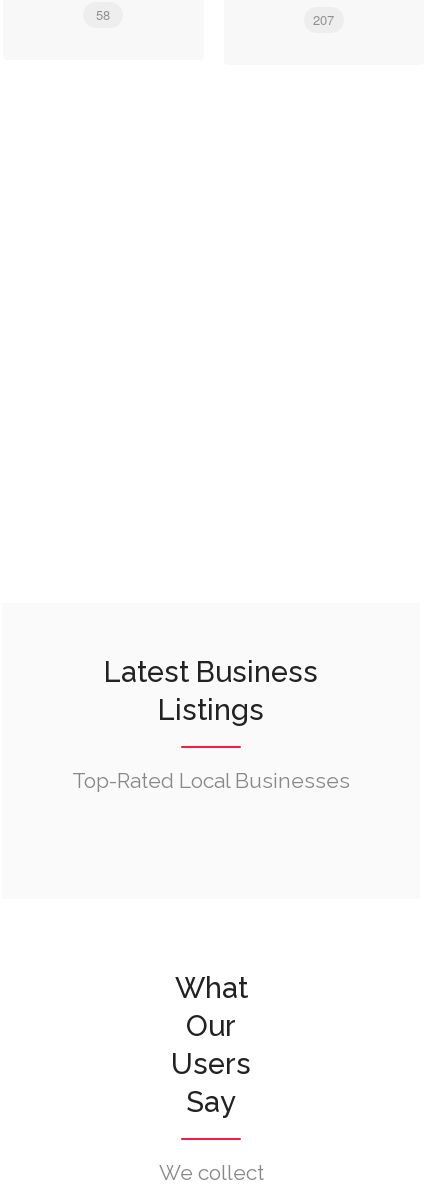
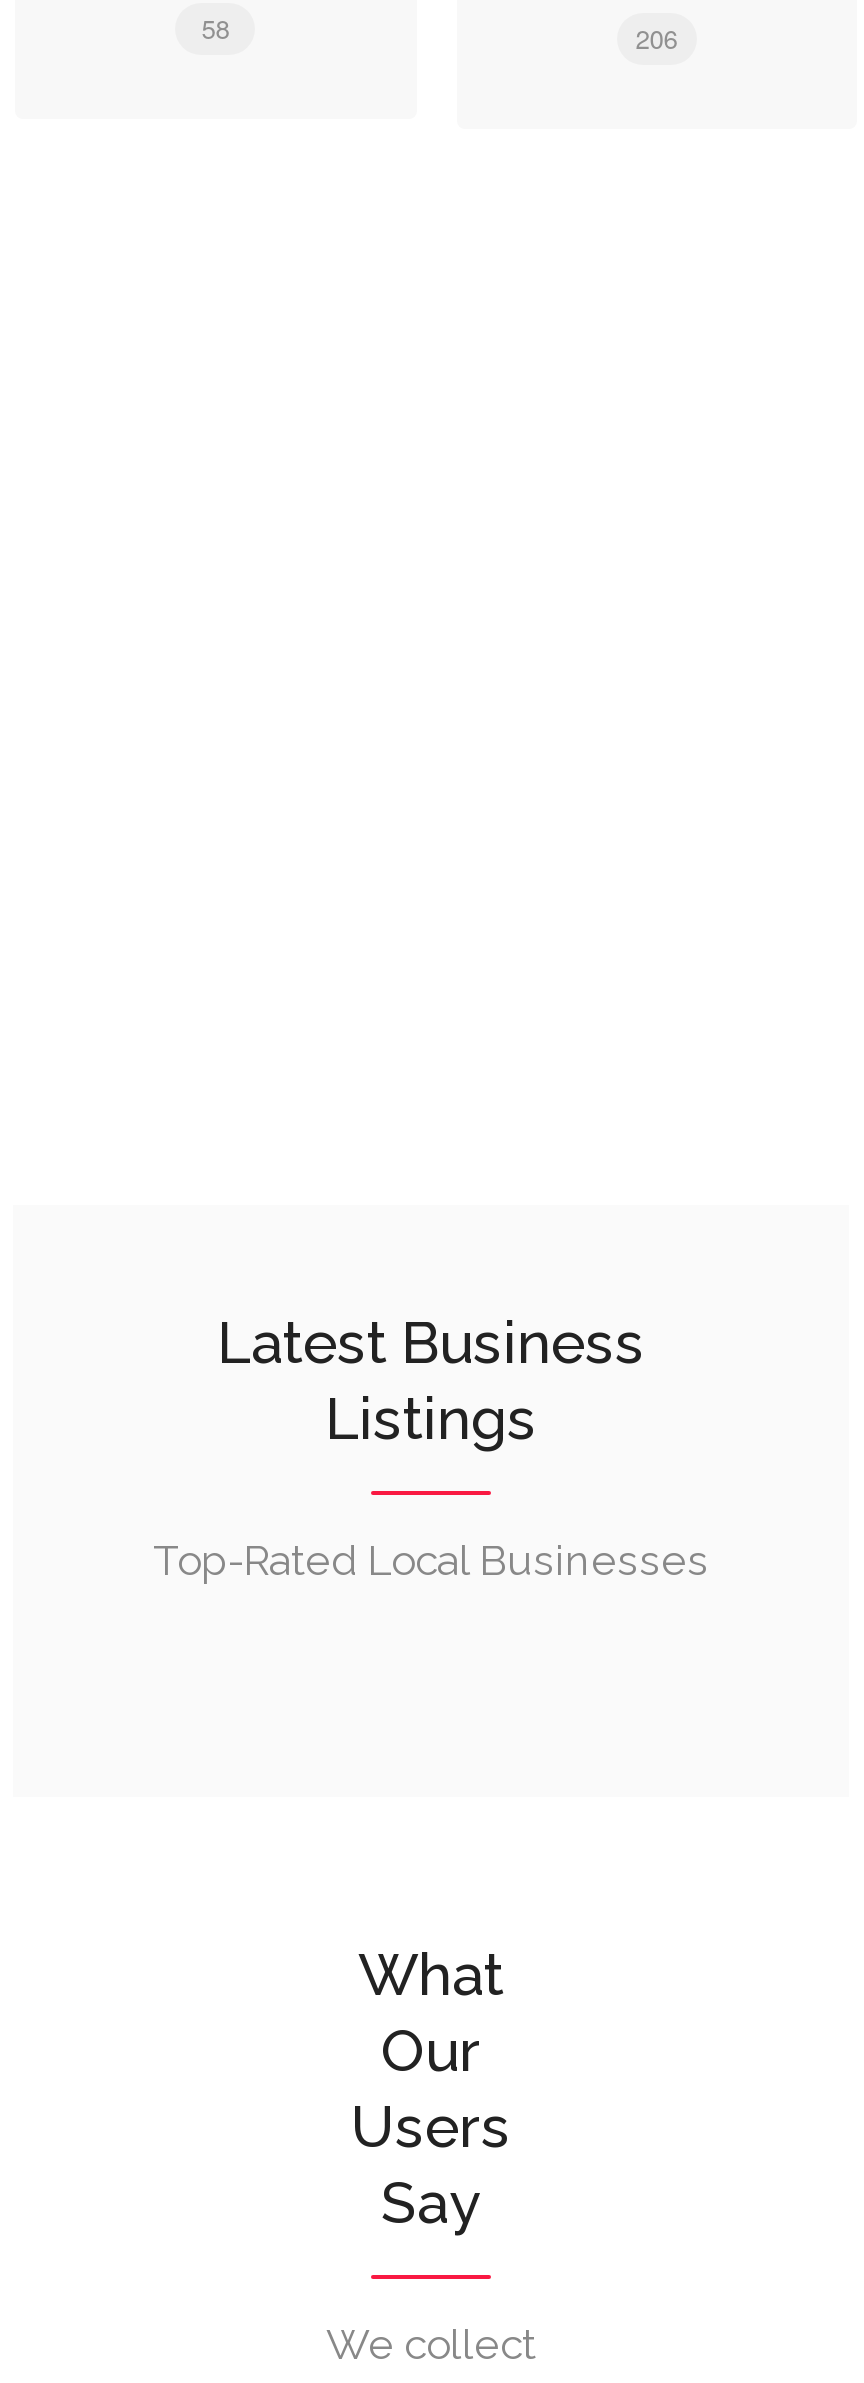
- 207
+ 206
